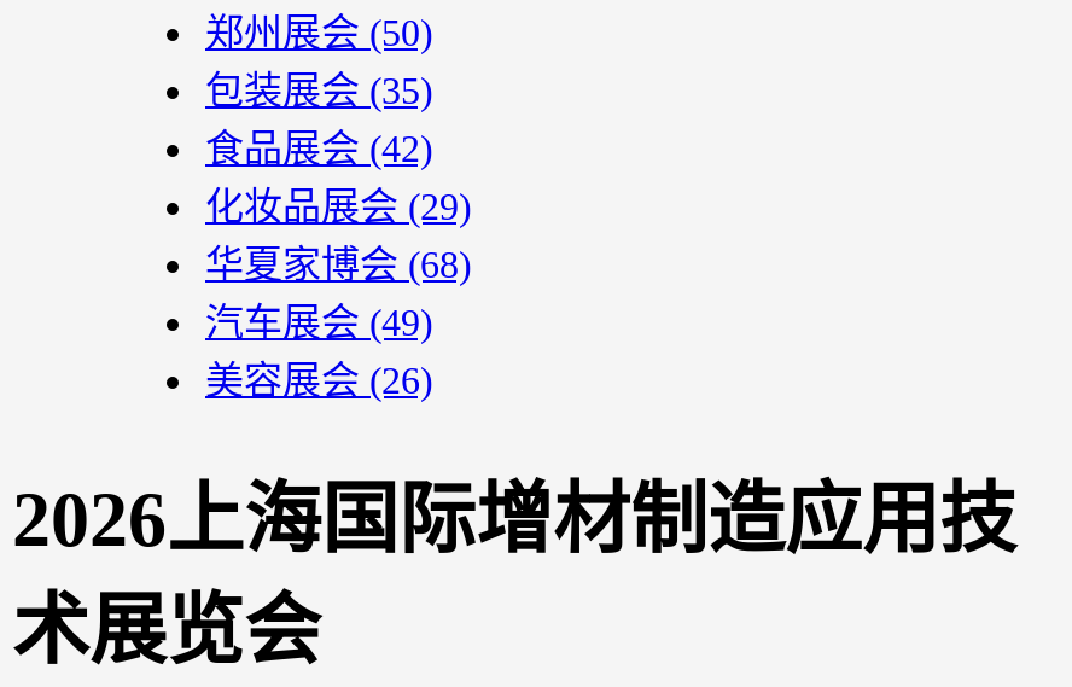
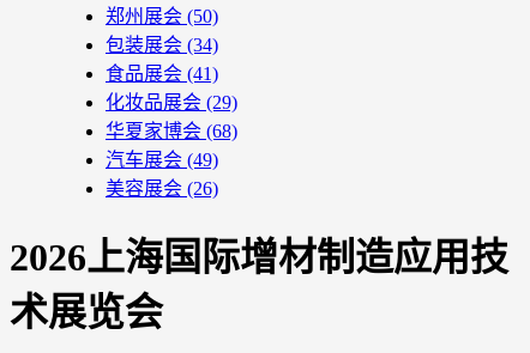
- 包装展会(35)
+ 包装展会(34)

- 食品展会(42)
+ 食品展会(41)
